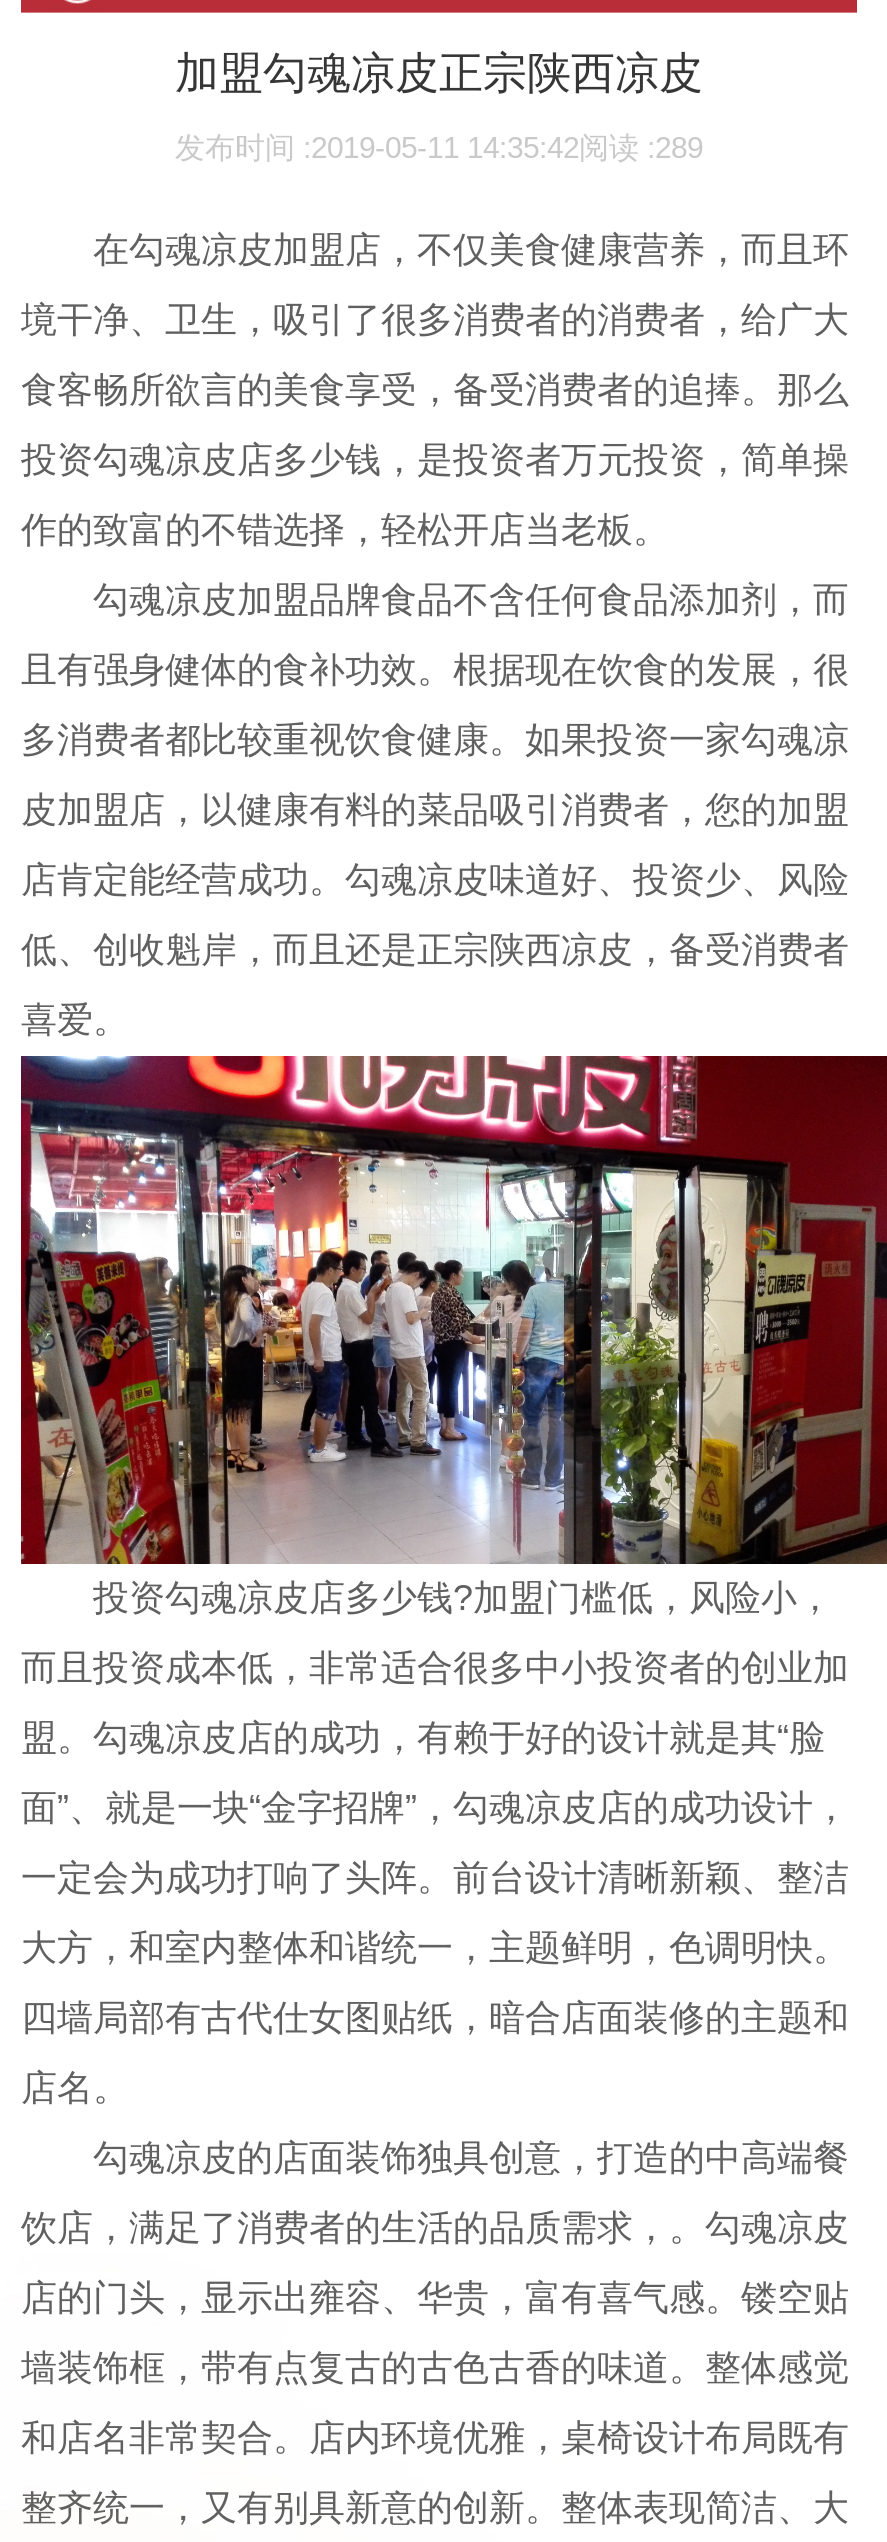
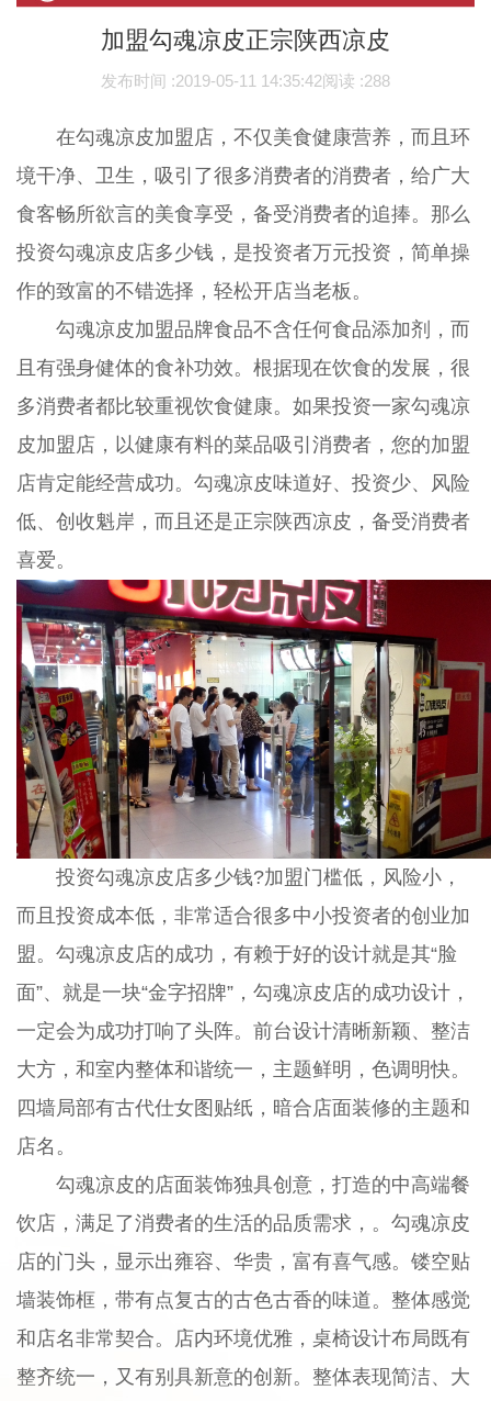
- 发布时间 : 2019-05-11 14:35:42阅读 : 289
+ 发布时间 : 2019-05-11 14:35:42阅读 : 288
